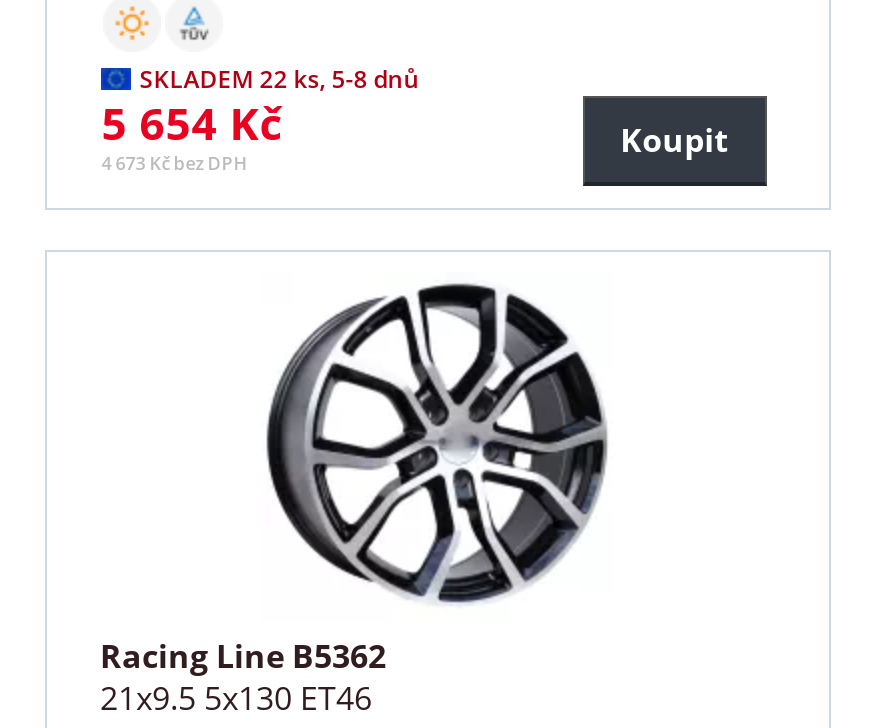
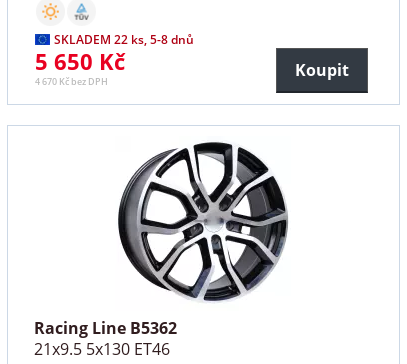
- 5 654 Kč
+ 5 650 Kč

- 4 673 Kč bez DPH
+ 4 670 Kč bez DPH
